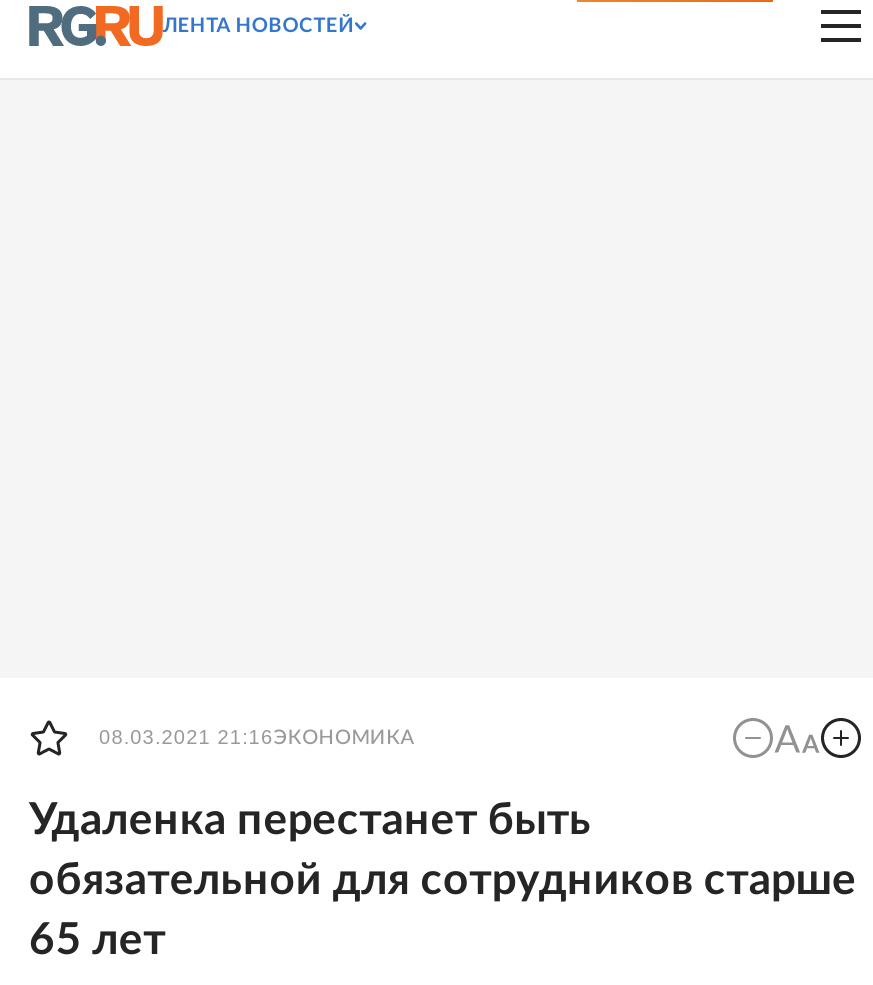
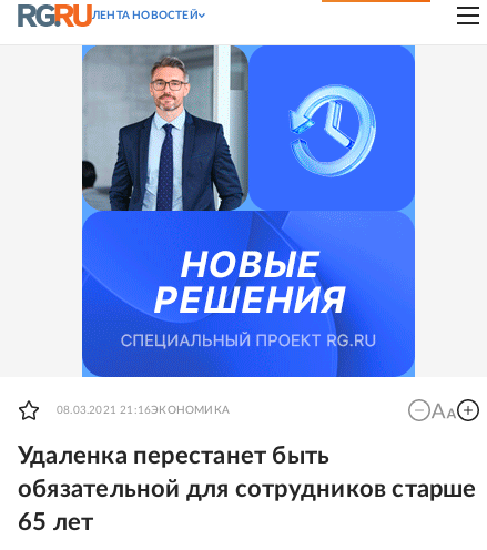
+ [image]
